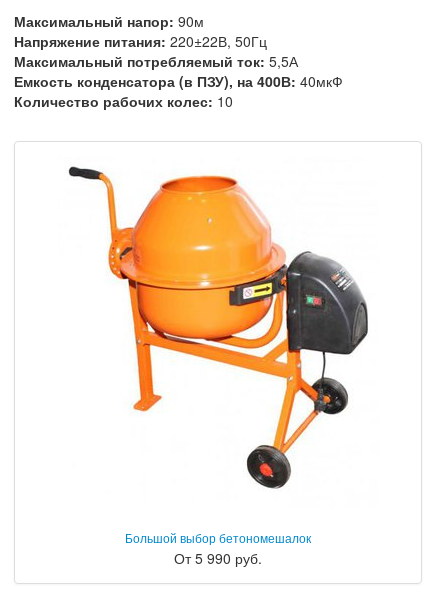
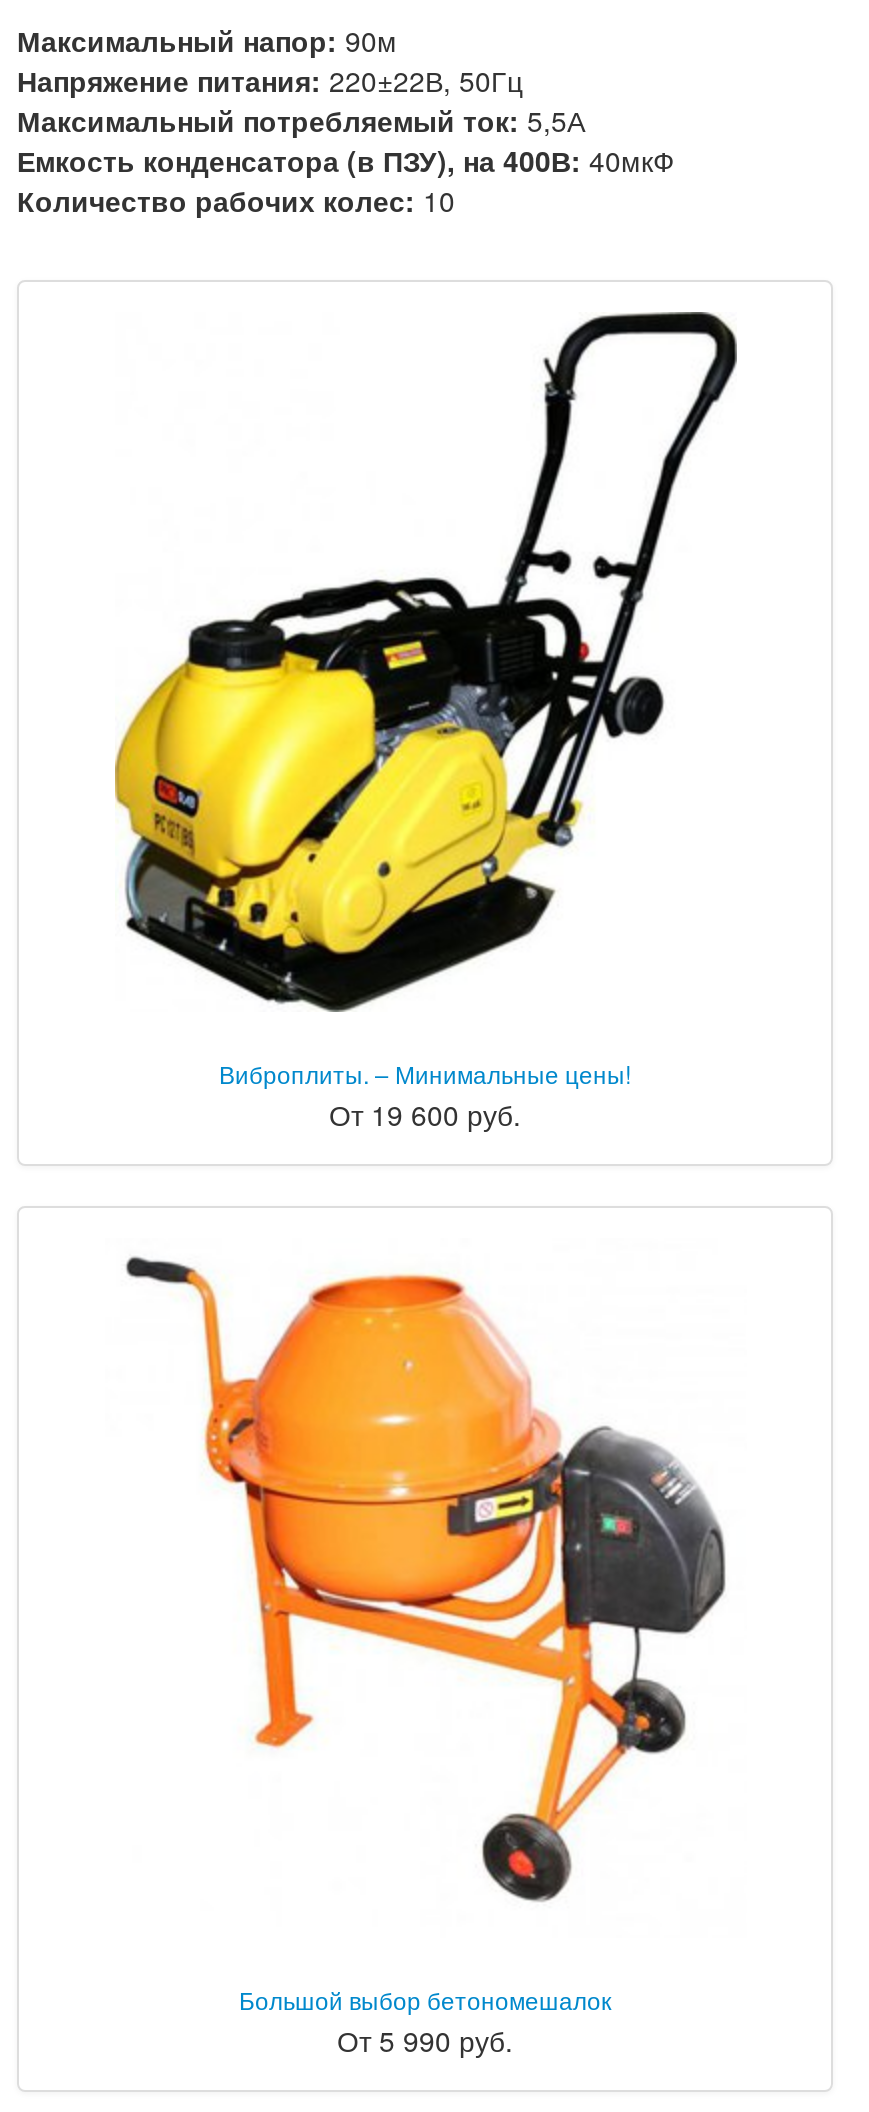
+ [image]
+ Виброплиты. – Минимальные цены!
+ От 19 600 руб.
